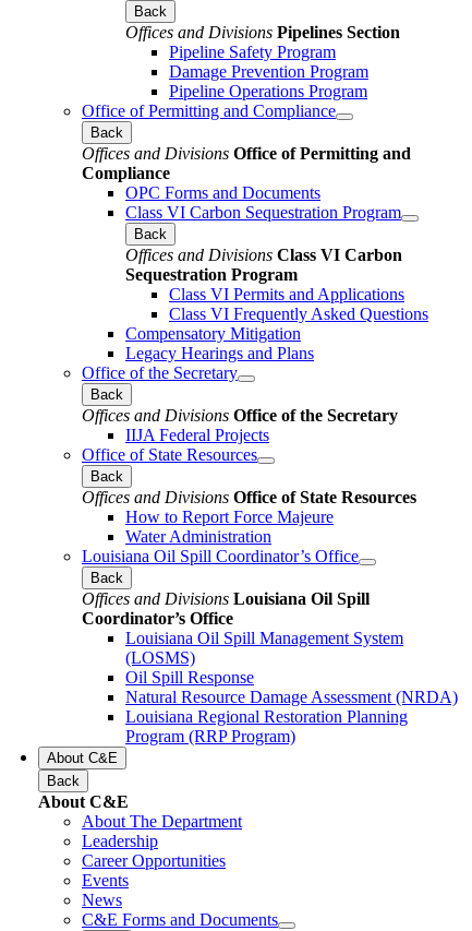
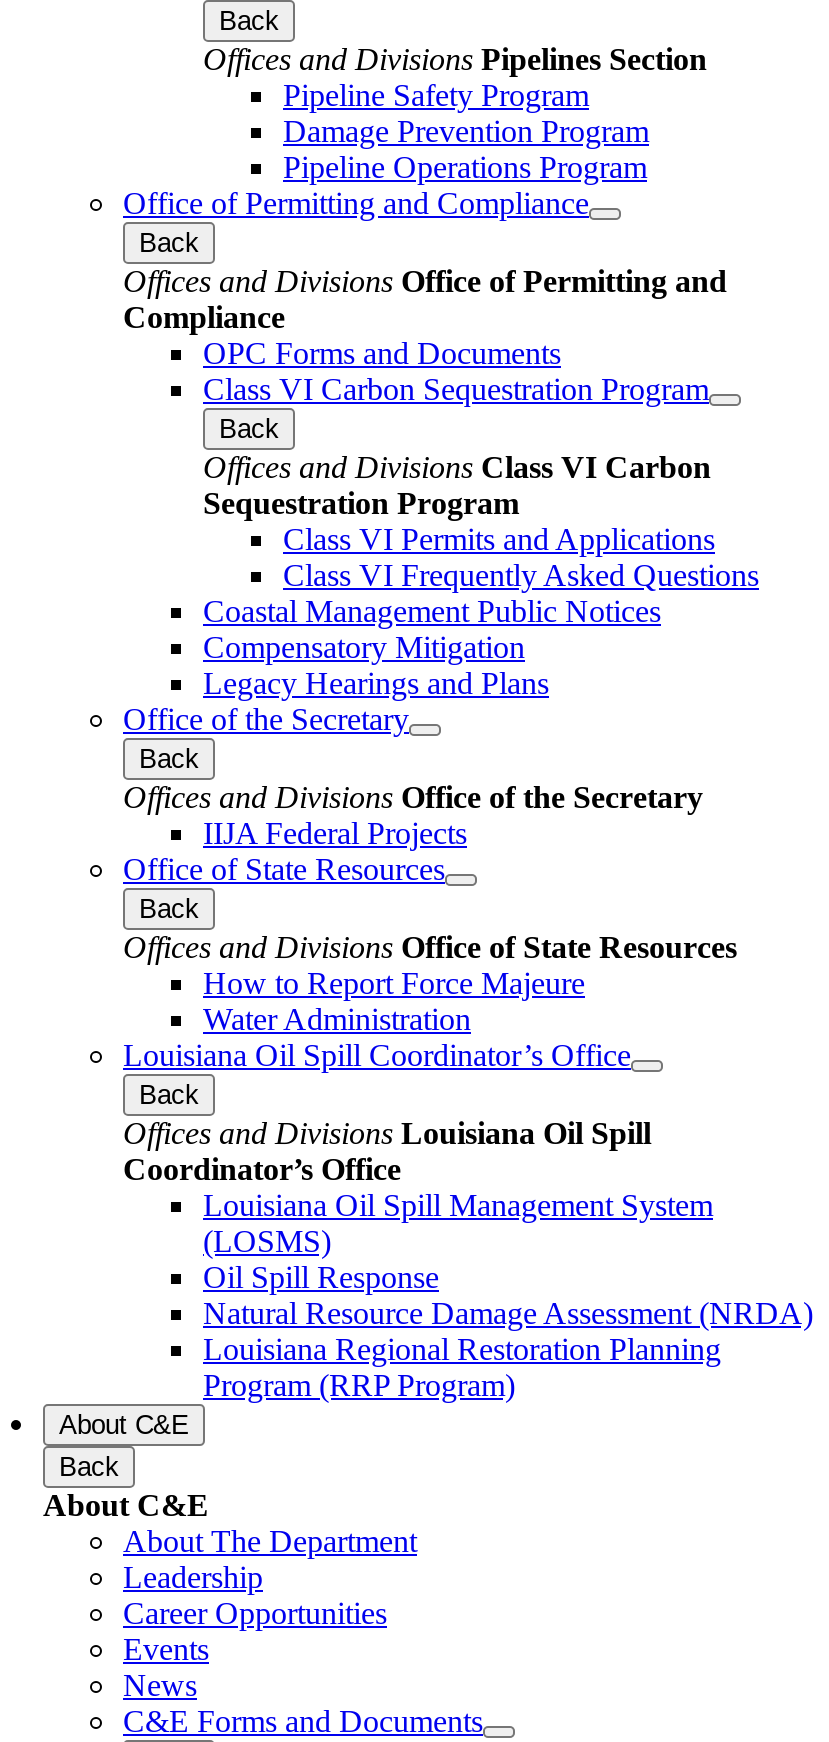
+ Coastal Management Public Notices
